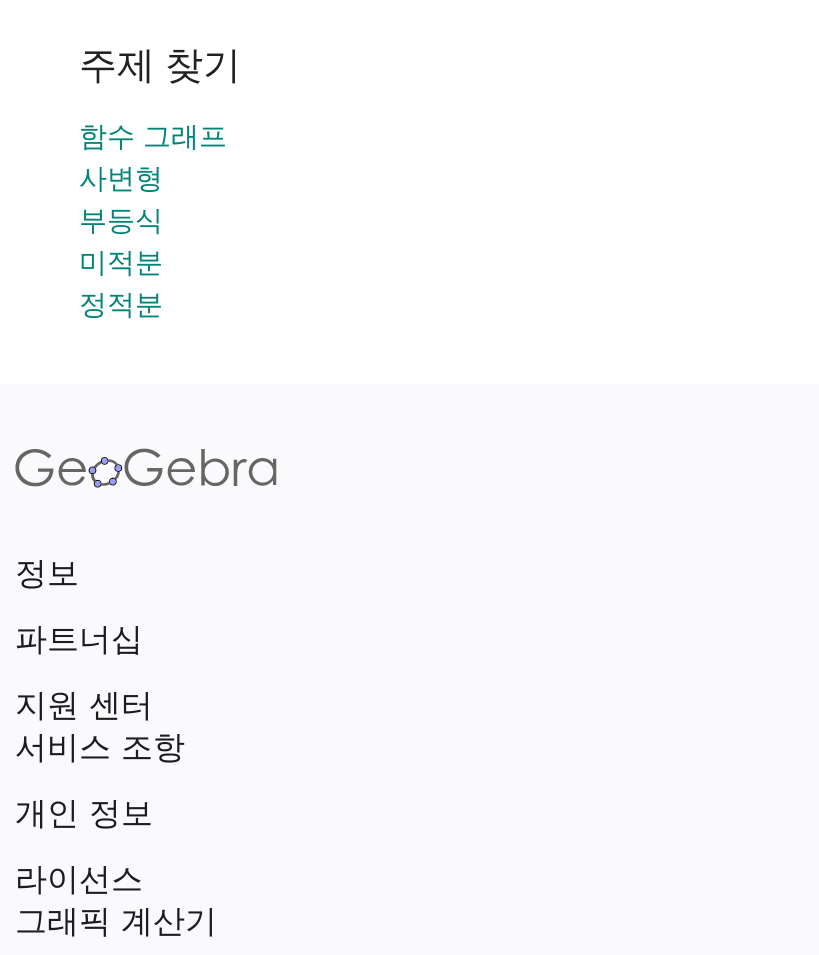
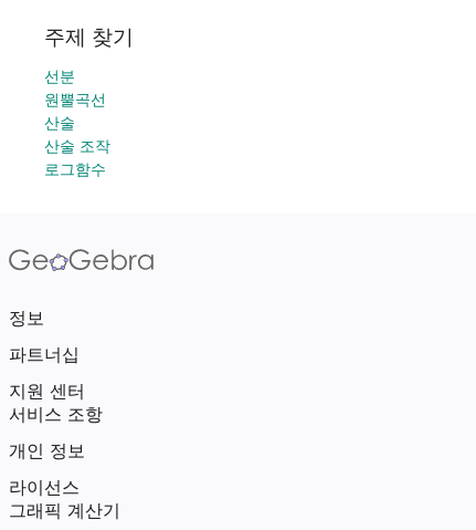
- 함수 그래프
- 사변형
- 부등식
- 미적분
- 정적분
+ 선분
+ 원뿔곡선
+ 산술
+ 산술 조작
+ 로그함수
